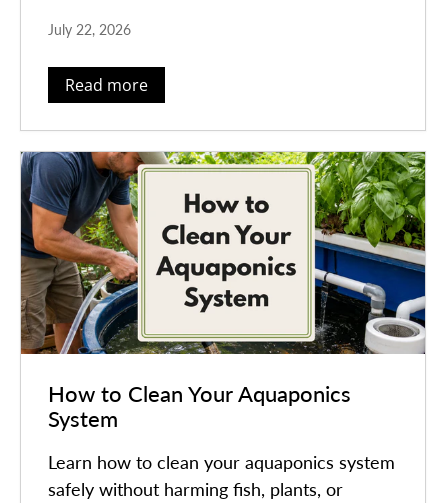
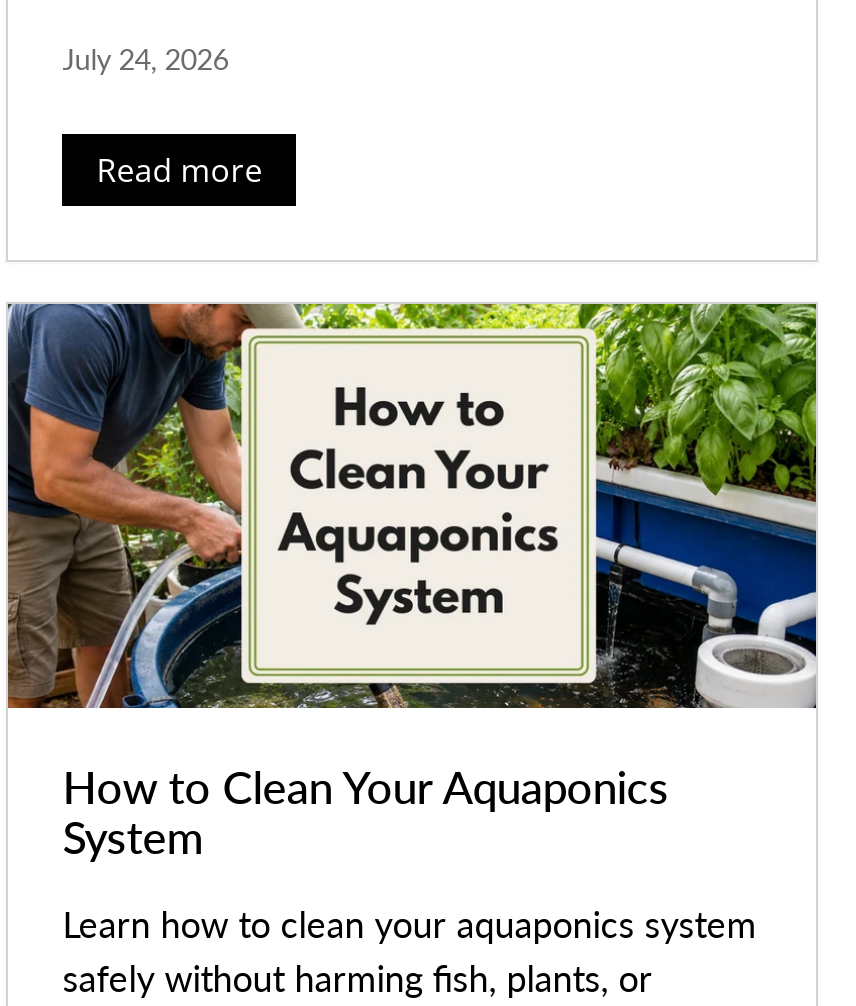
- July 22, 2026
+ July 24, 2026
